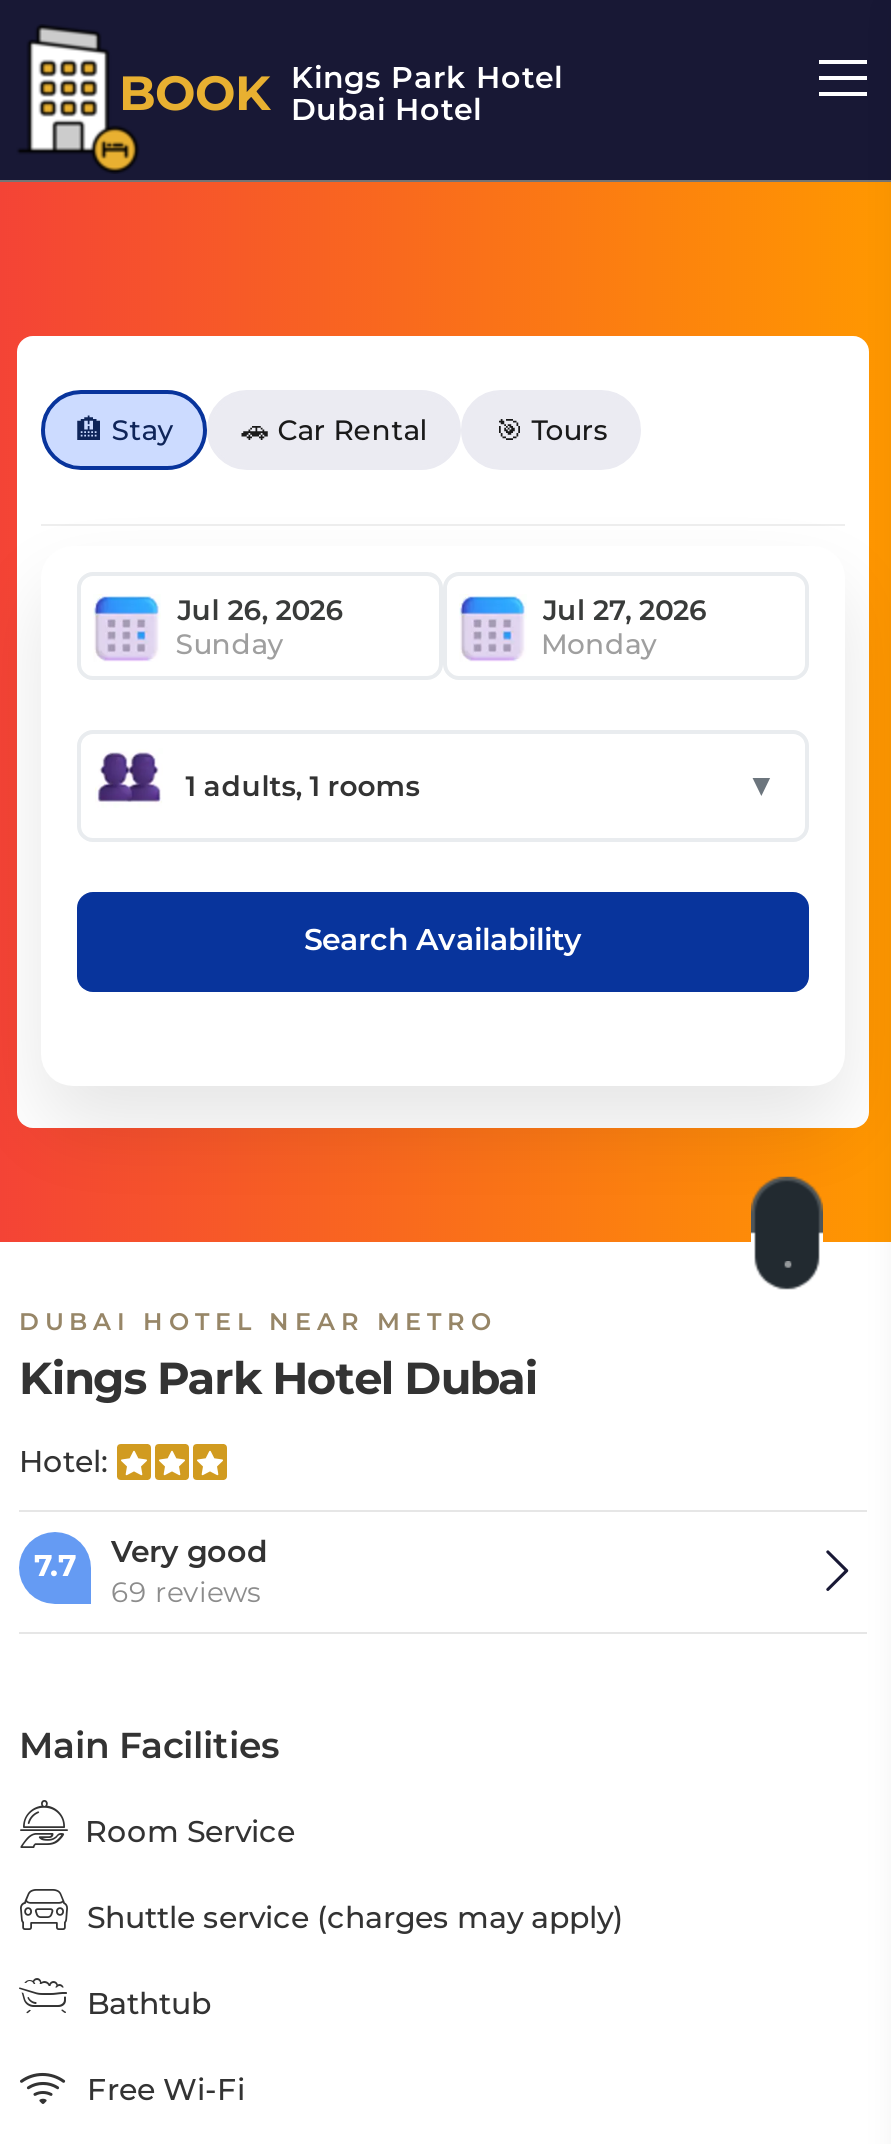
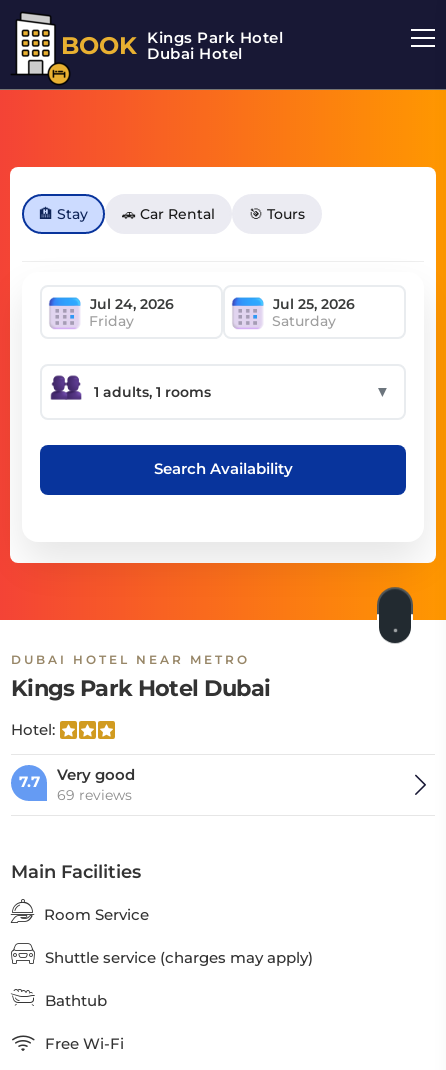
- Sunday
- Monday
+ Friday
+ Saturday
